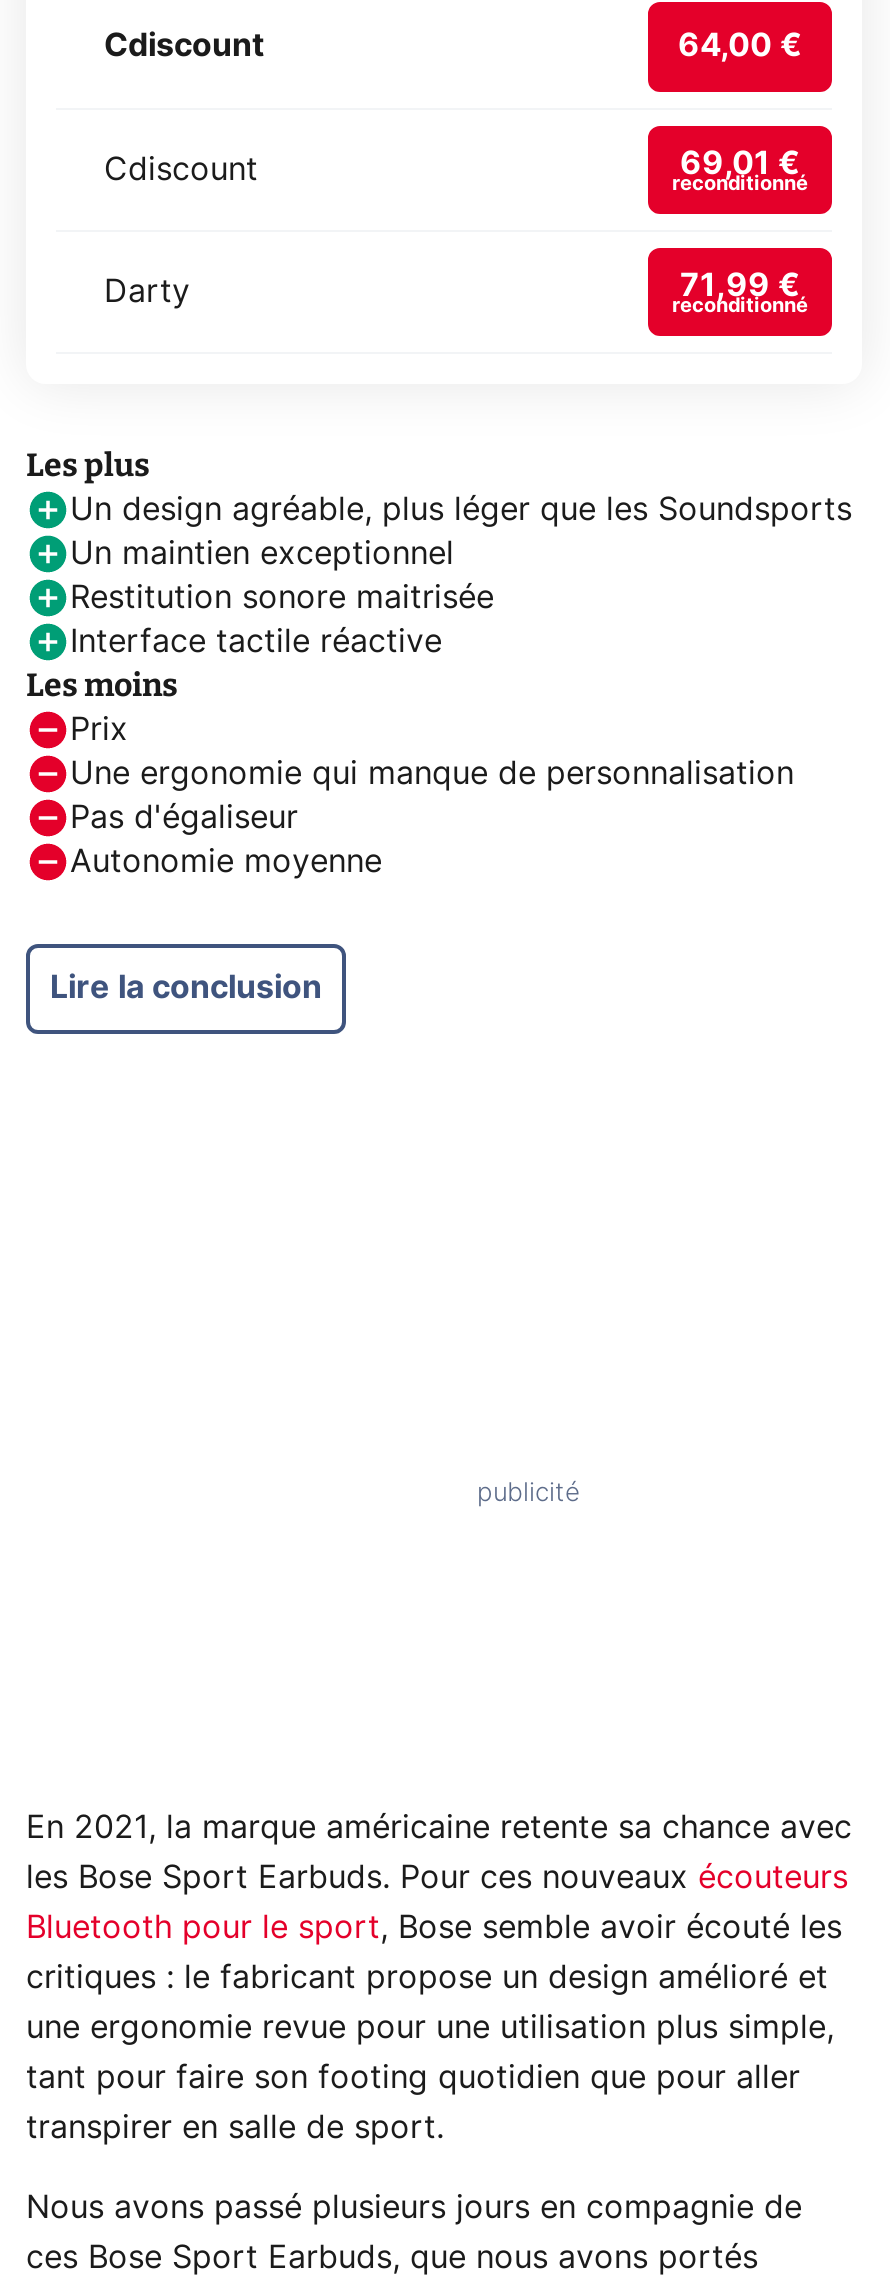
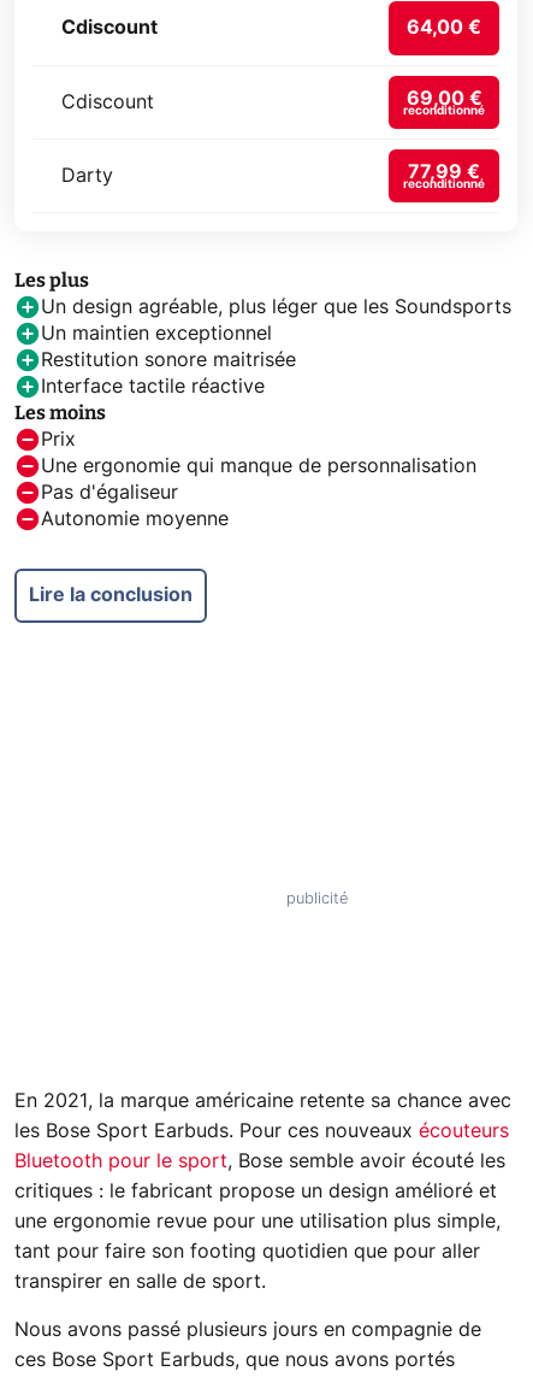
- 69,01 €
+ 69,00 €

- 71,99 €
+ 77,99 €
